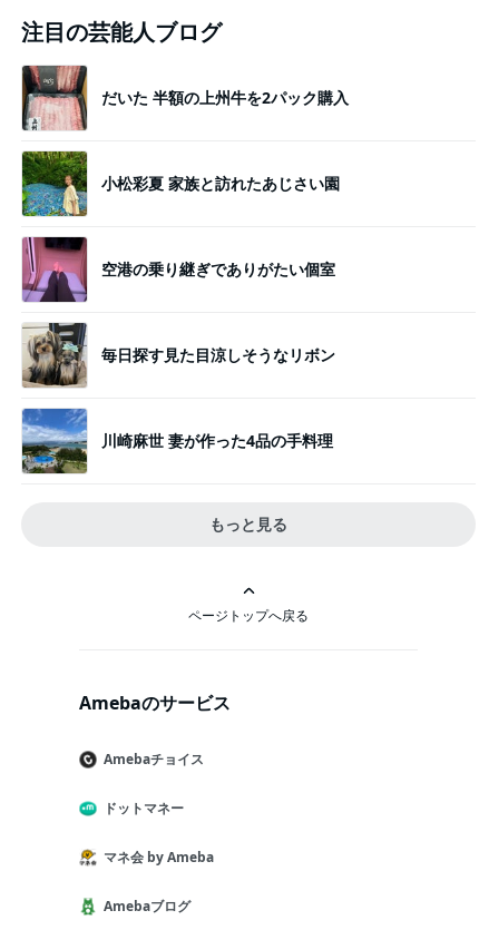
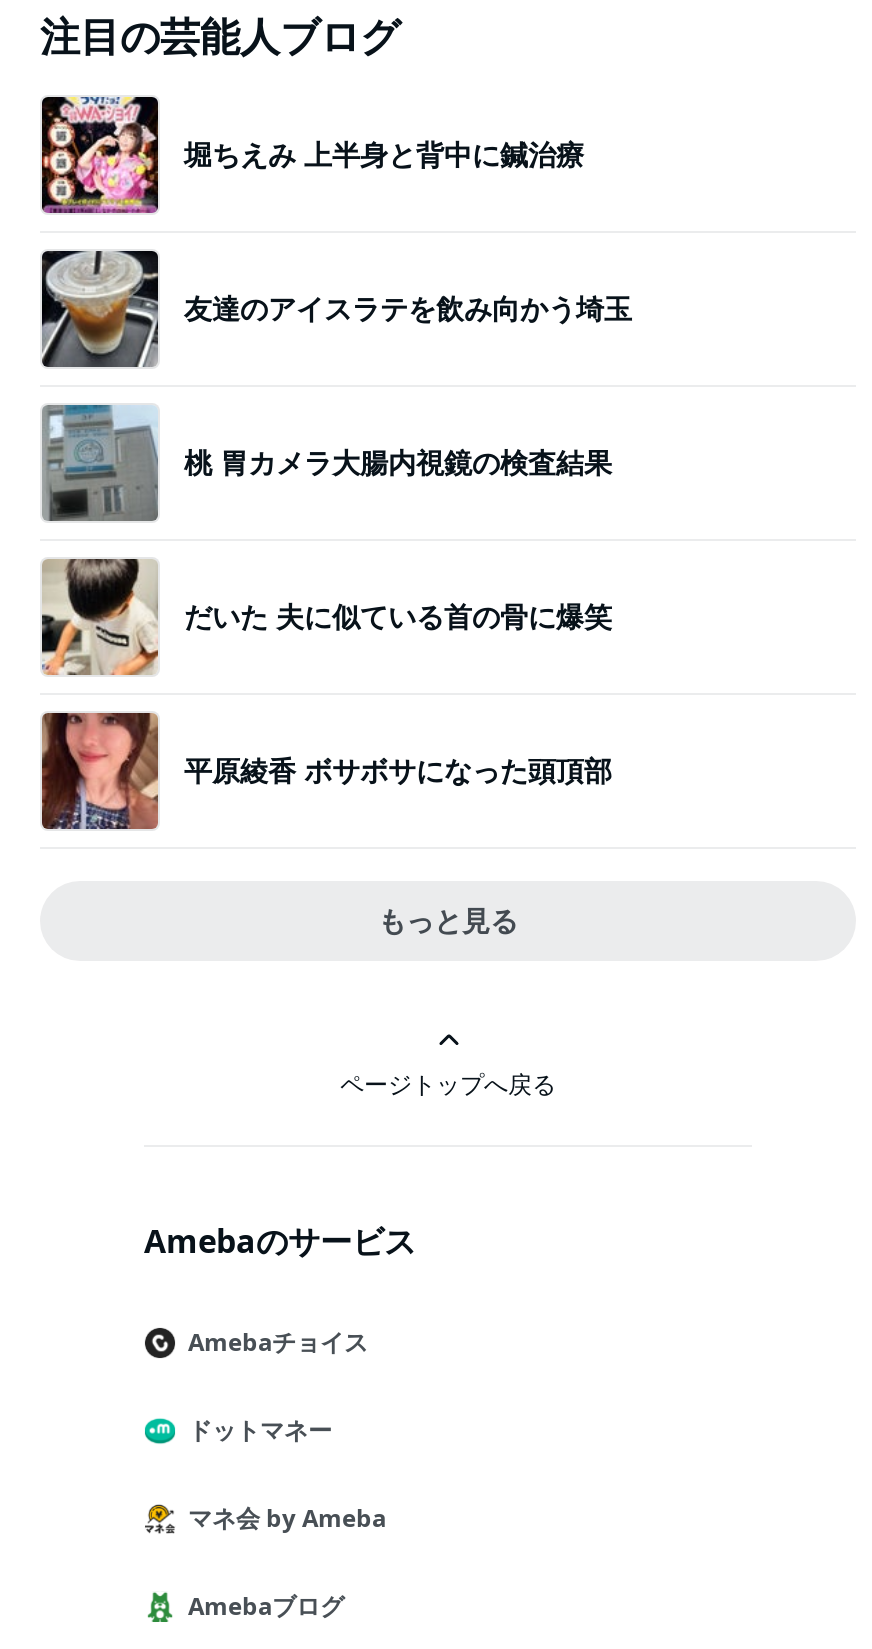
- [image]
- だいた 半額の上州牛を2パック購入
+ [image]
+ 堀ちえみ 上半身と背中に鍼治療

- [image]
- 小松彩夏 家族と訪れたあじさい園
+ [image]
+ 友達のアイスラテを飲み向かう埼玉

- [image]
- 空港の乗り継ぎでありがたい個室
+ [image]
+ 桃 胃カメラ大腸内視鏡の検査結果

- [image]
- 毎日探す見た目涼しそうなリボン
+ [image]
+ だいた 夫に似ている首の骨に爆笑

- [image]
- 川崎麻世 妻が作った4品の手料理
+ [image]
+ 平原綾香 ボサボサになった頭頂部
